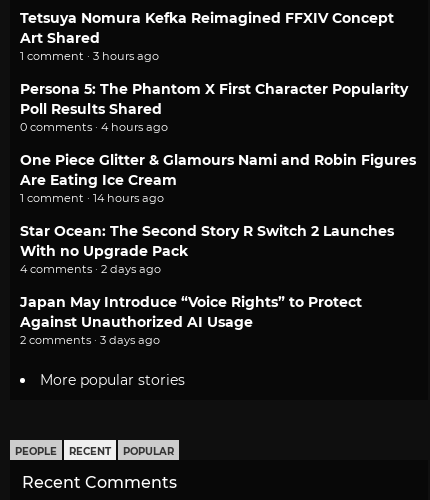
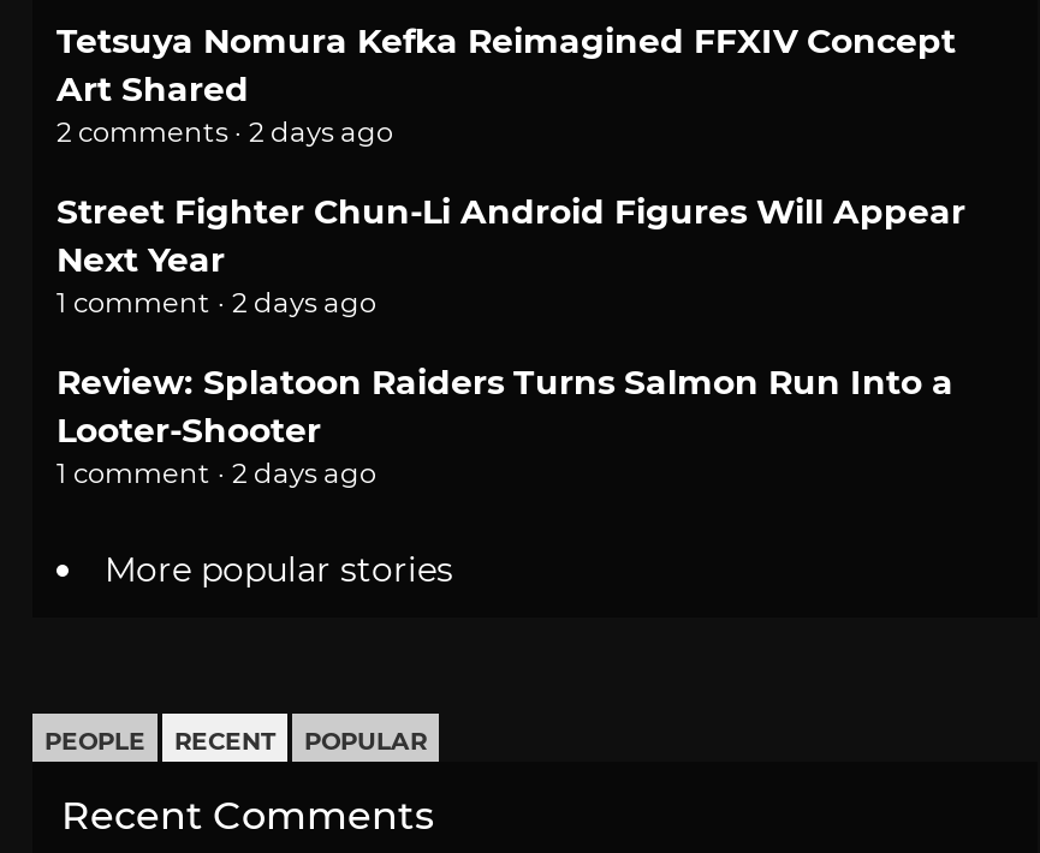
- 1 comment · 3 hours ago
- Persona 5: The Phantom X First Character Popularity
- Poll Results Shared
- 0 comments · 4 hours ago
- One Piece Glitter & Glamours Nami and Robin Figures
- Are Eating Ice Cream
- 1 comment · 14 hours ago
- Star Ocean: The Second Story R Switch 2 Launches
- With no Upgrade Pack
- 4 comments · 2 days ago
- Japan May Introduce “Voice Rights” to Protect
- Against Unauthorized AI Usage
- 2 comments · 3 days ago
+ 2 comments · 2 days ago
+ Street Fighter Chun-Li Android Figures Will Appear
+ Next Year
+ 1 comment · 2 days ago
+ Review: Splatoon Raiders Turns Salmon Run Into a
+ Looter-Shooter
+ 1 comment · 2 days ago
